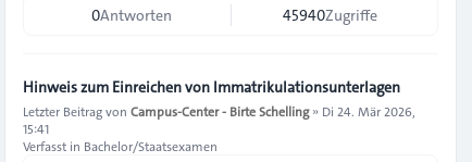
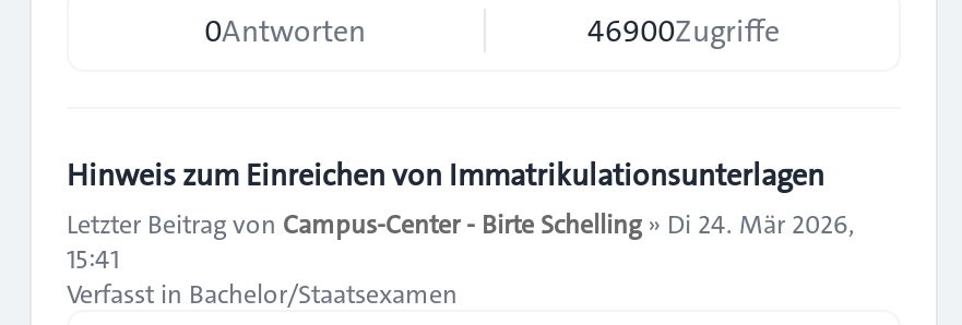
- 45940Zugriffe
+ 46900Zugriffe
